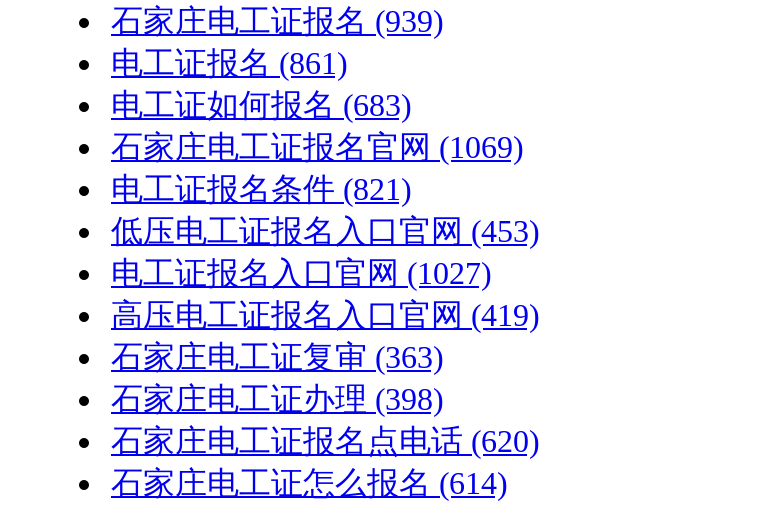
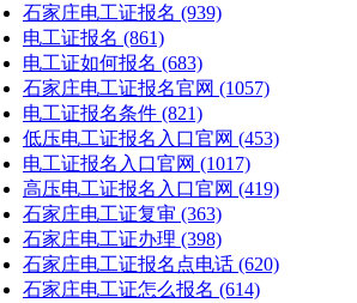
- 石家庄电工证报名官网(1069)
+ 石家庄电工证报名官网(1057)

- 电工证报名入口官网(1027)
+ 电工证报名入口官网(1017)
